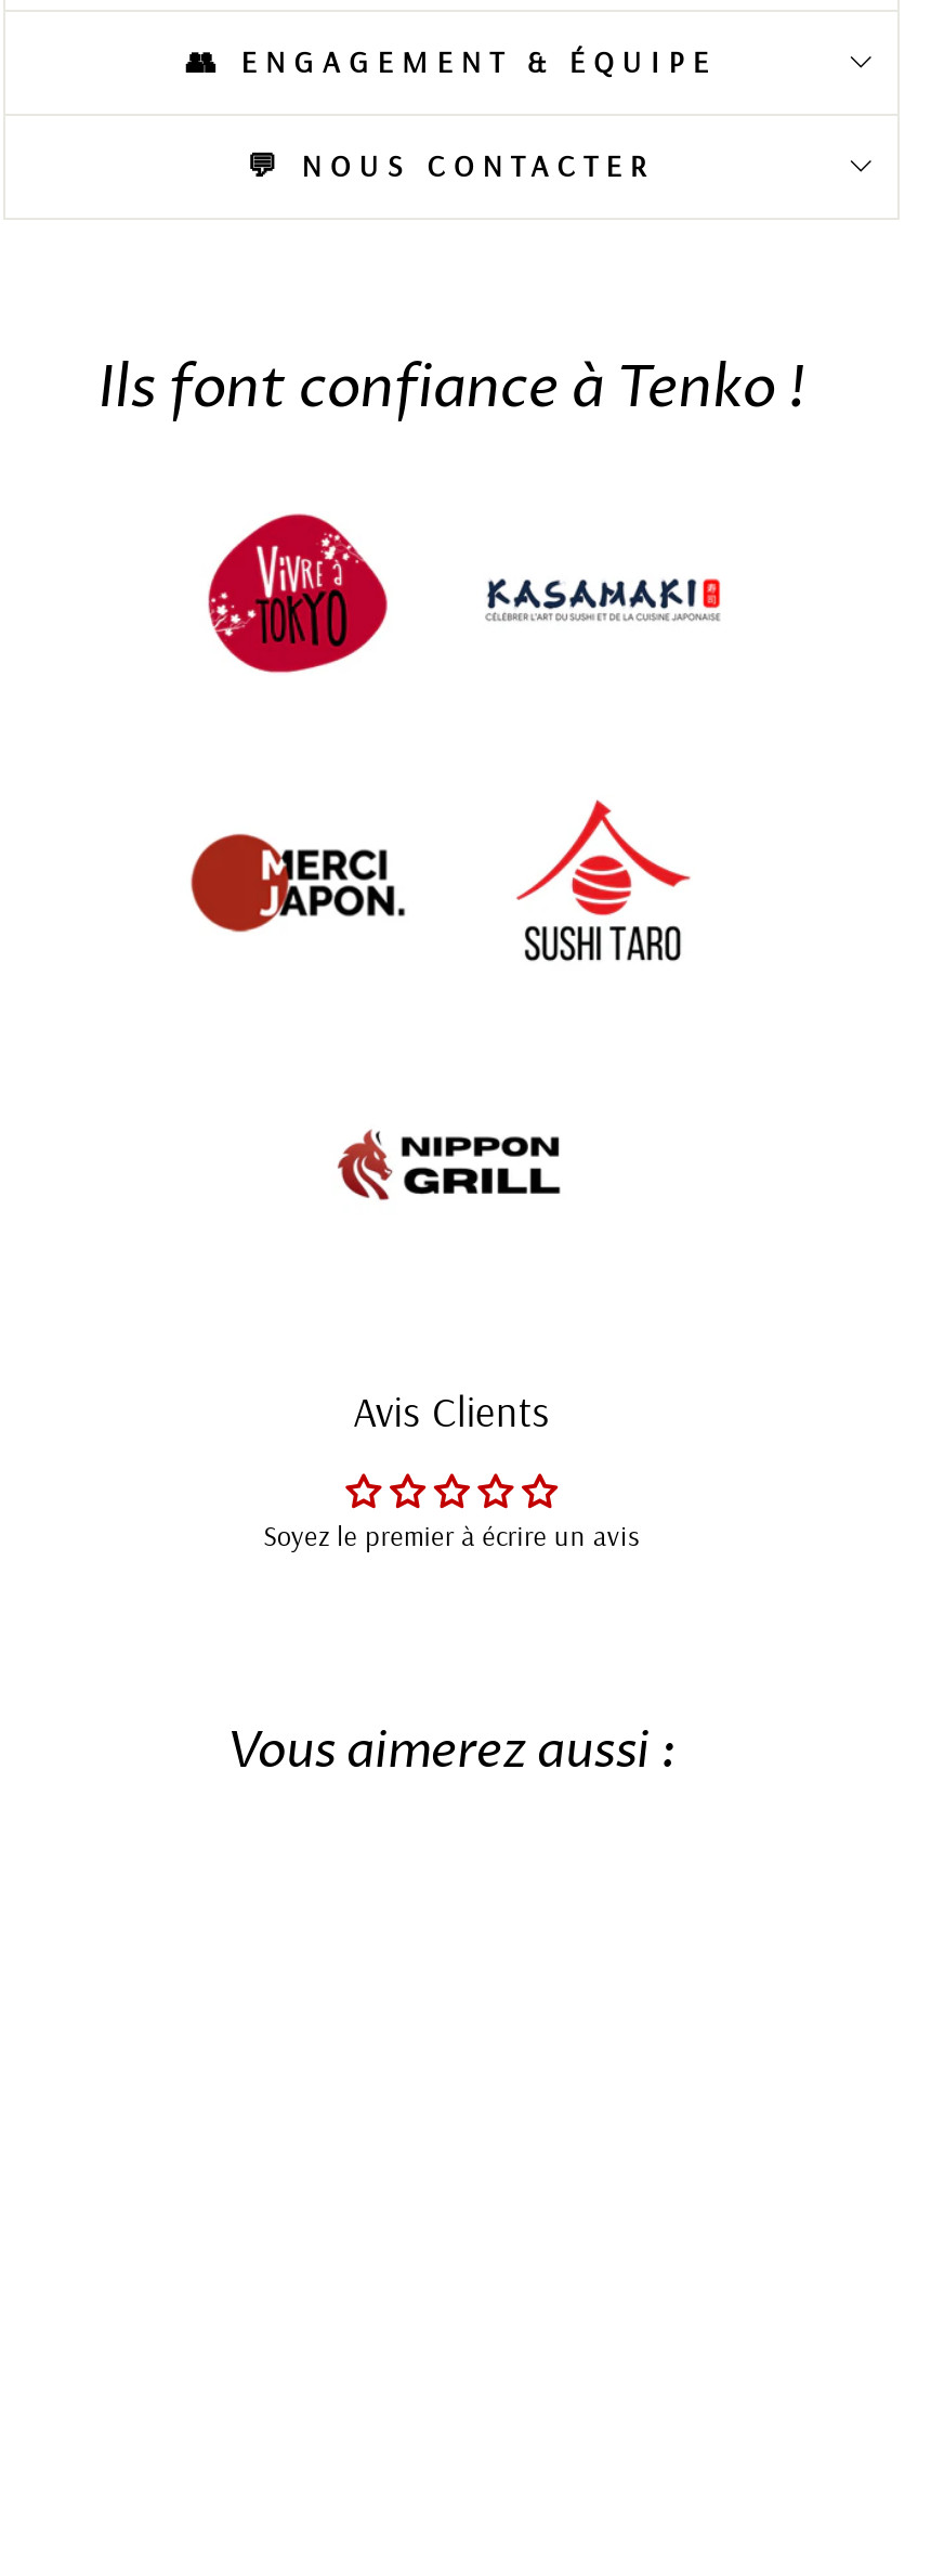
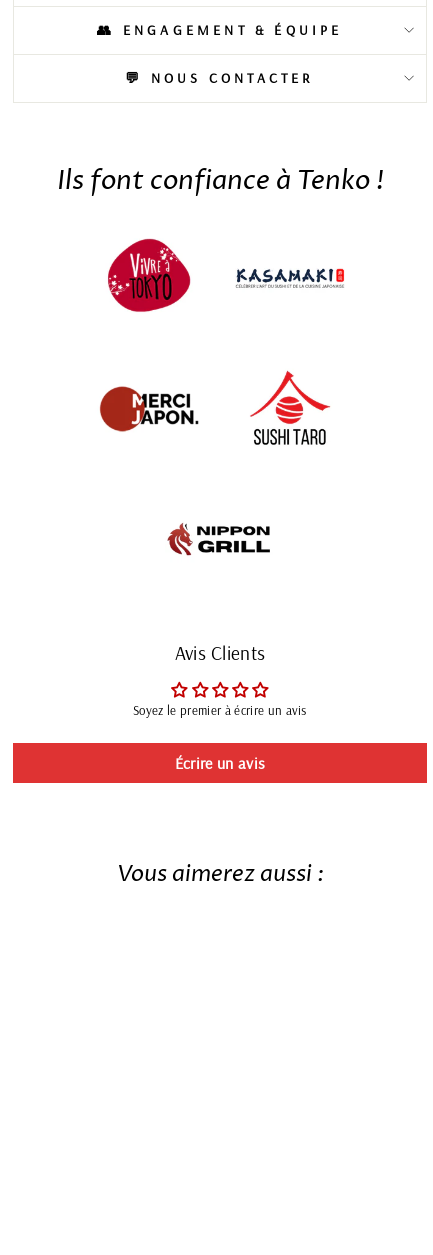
+ Écrire un avis
